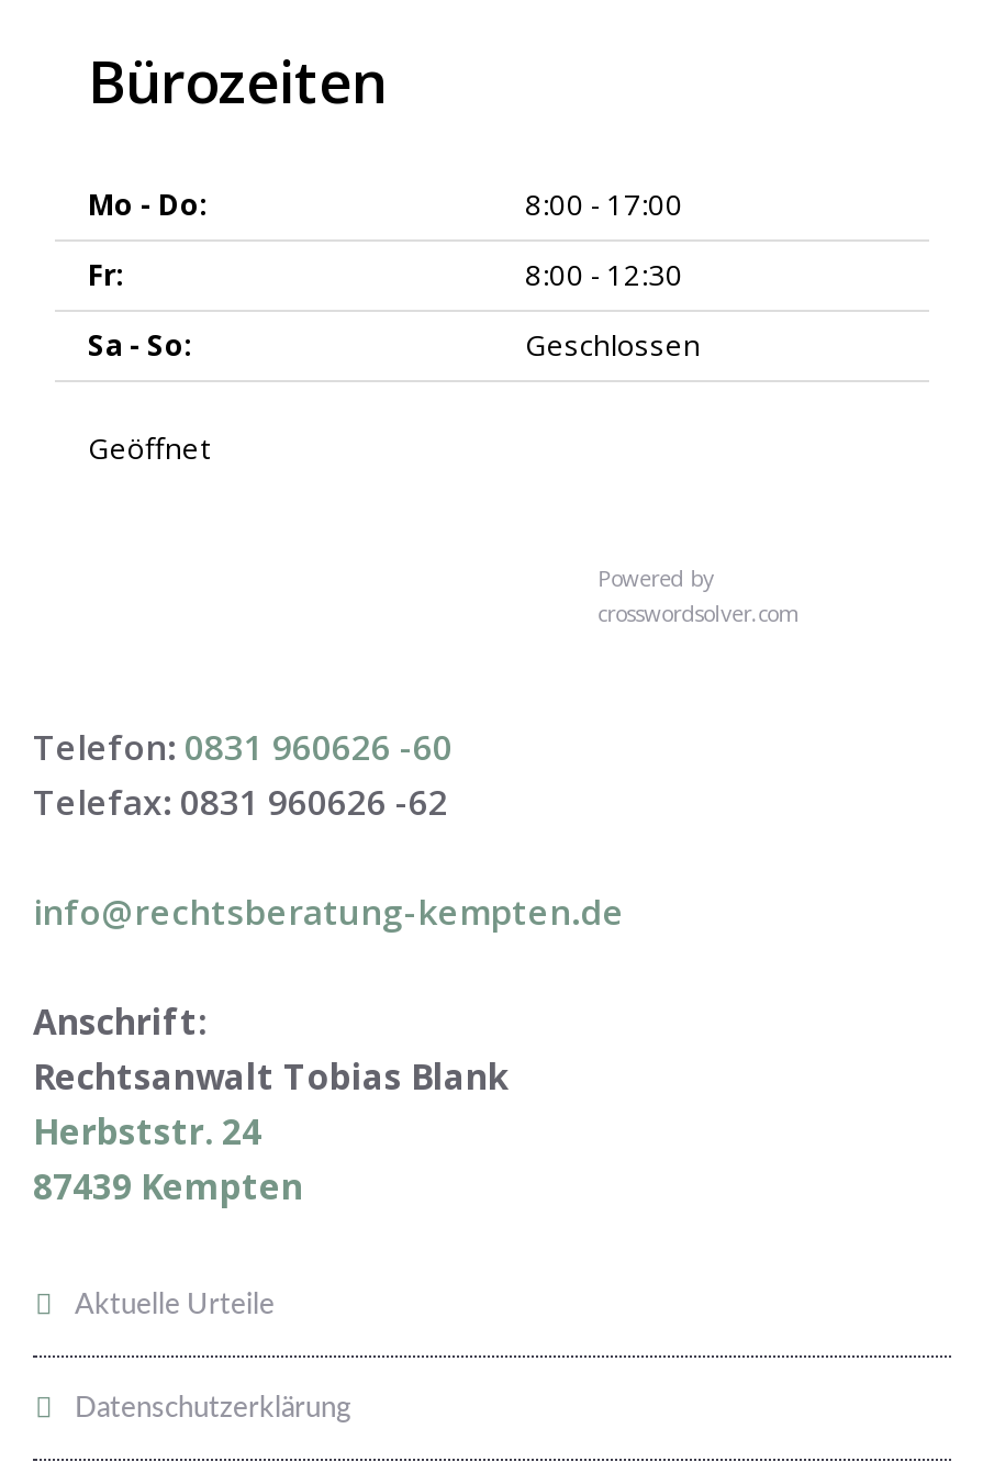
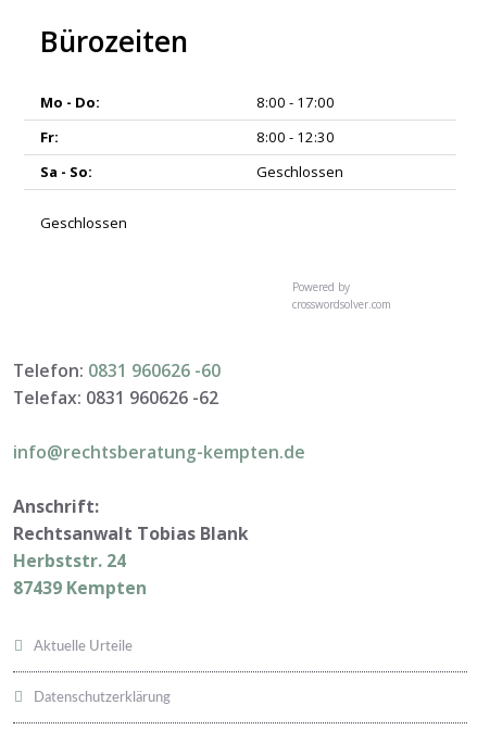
- Geöffnet
+ Geschlossen
